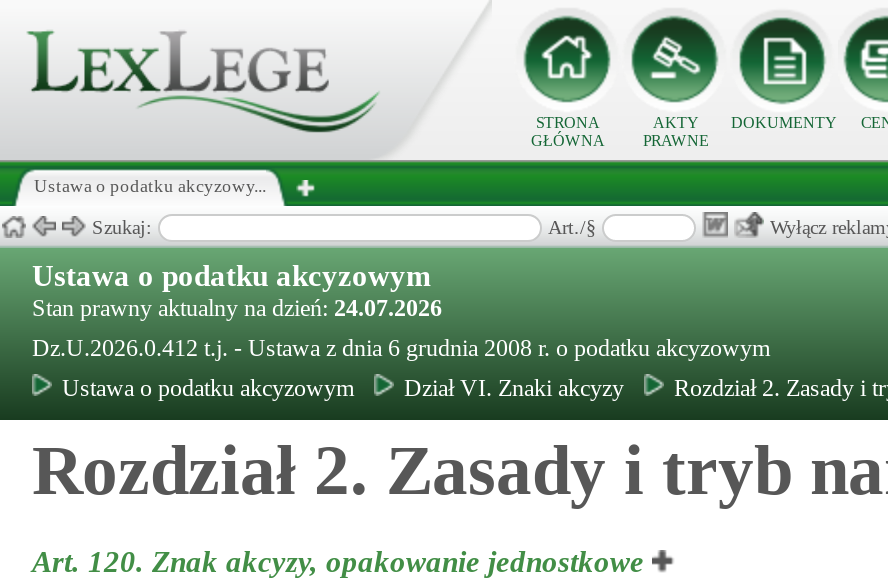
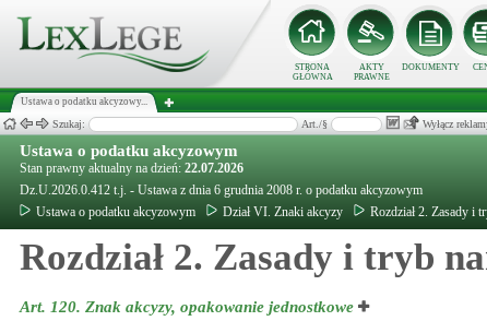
- Stan prawny aktualny na dzień: 24.07.2026
+ Stan prawny aktualny na dzień: 22.07.2026
